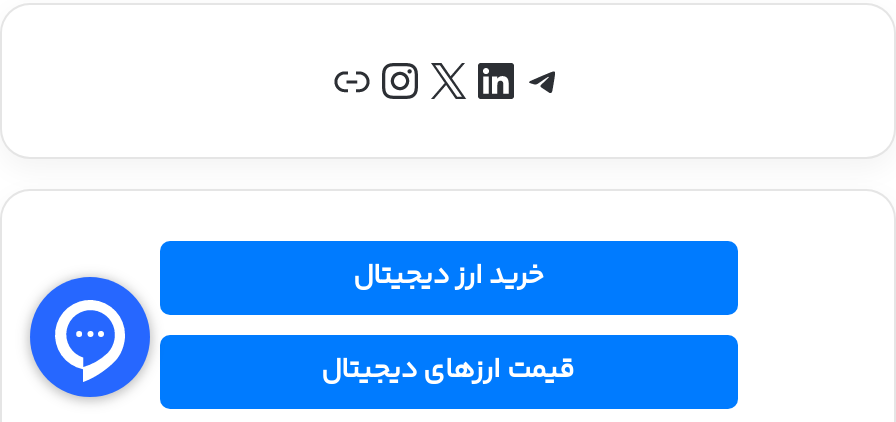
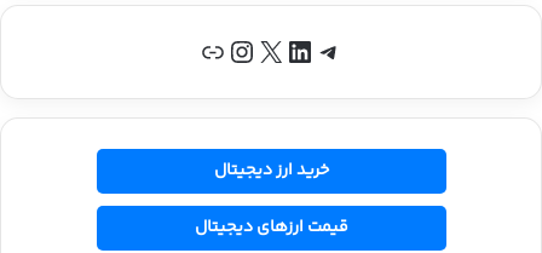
- [image]
